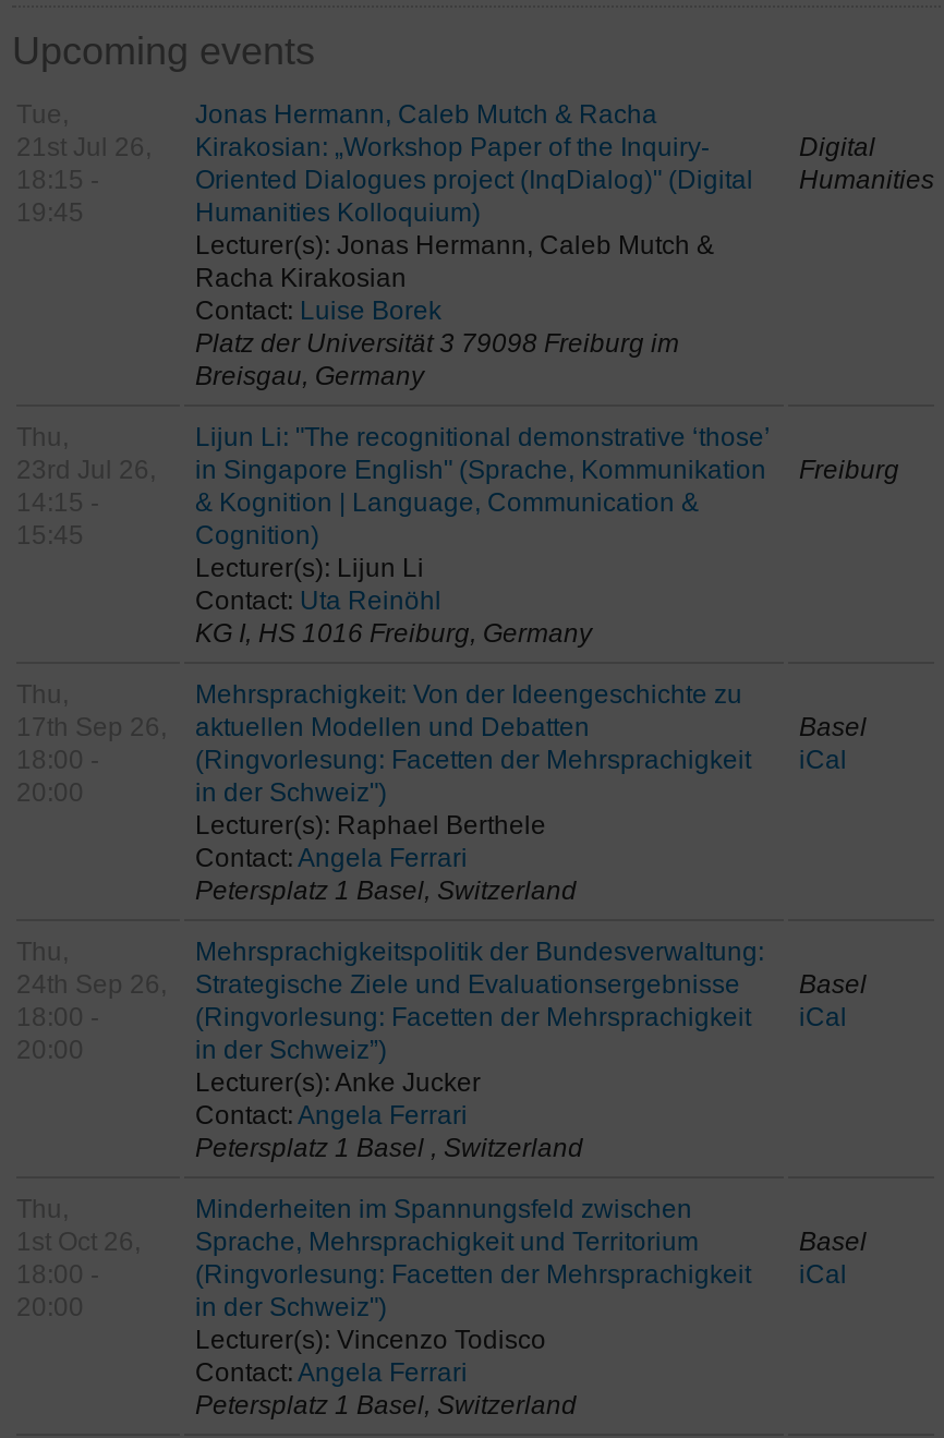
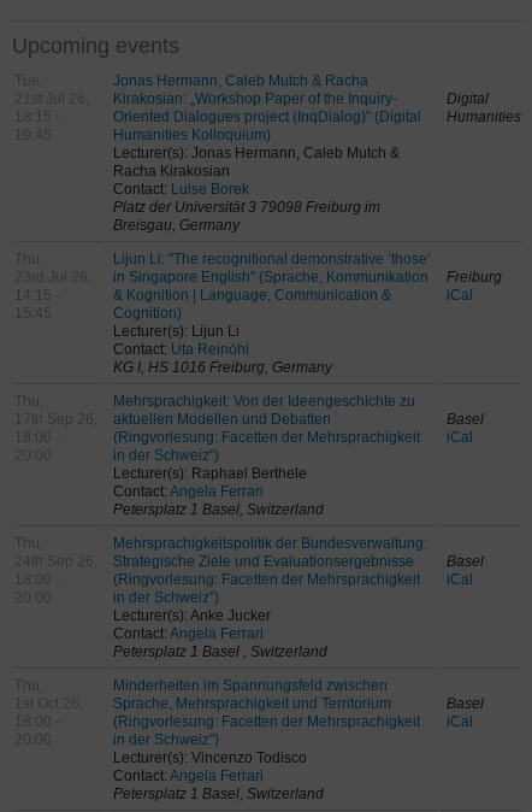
+ iCal
